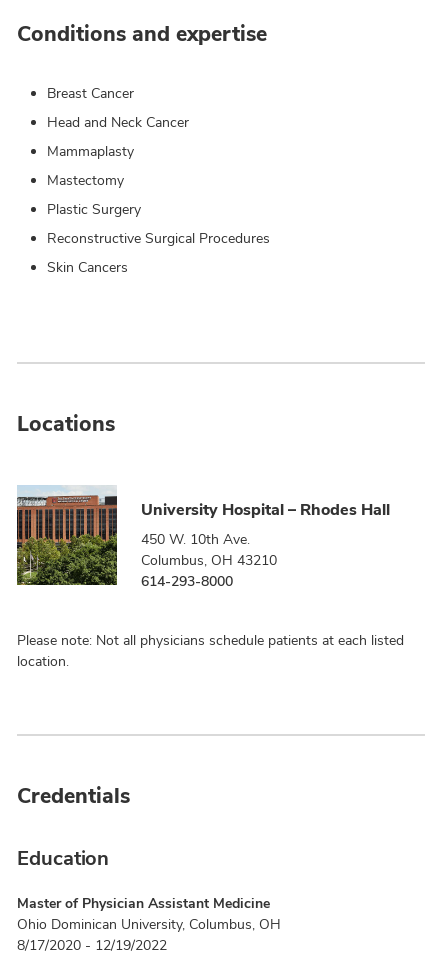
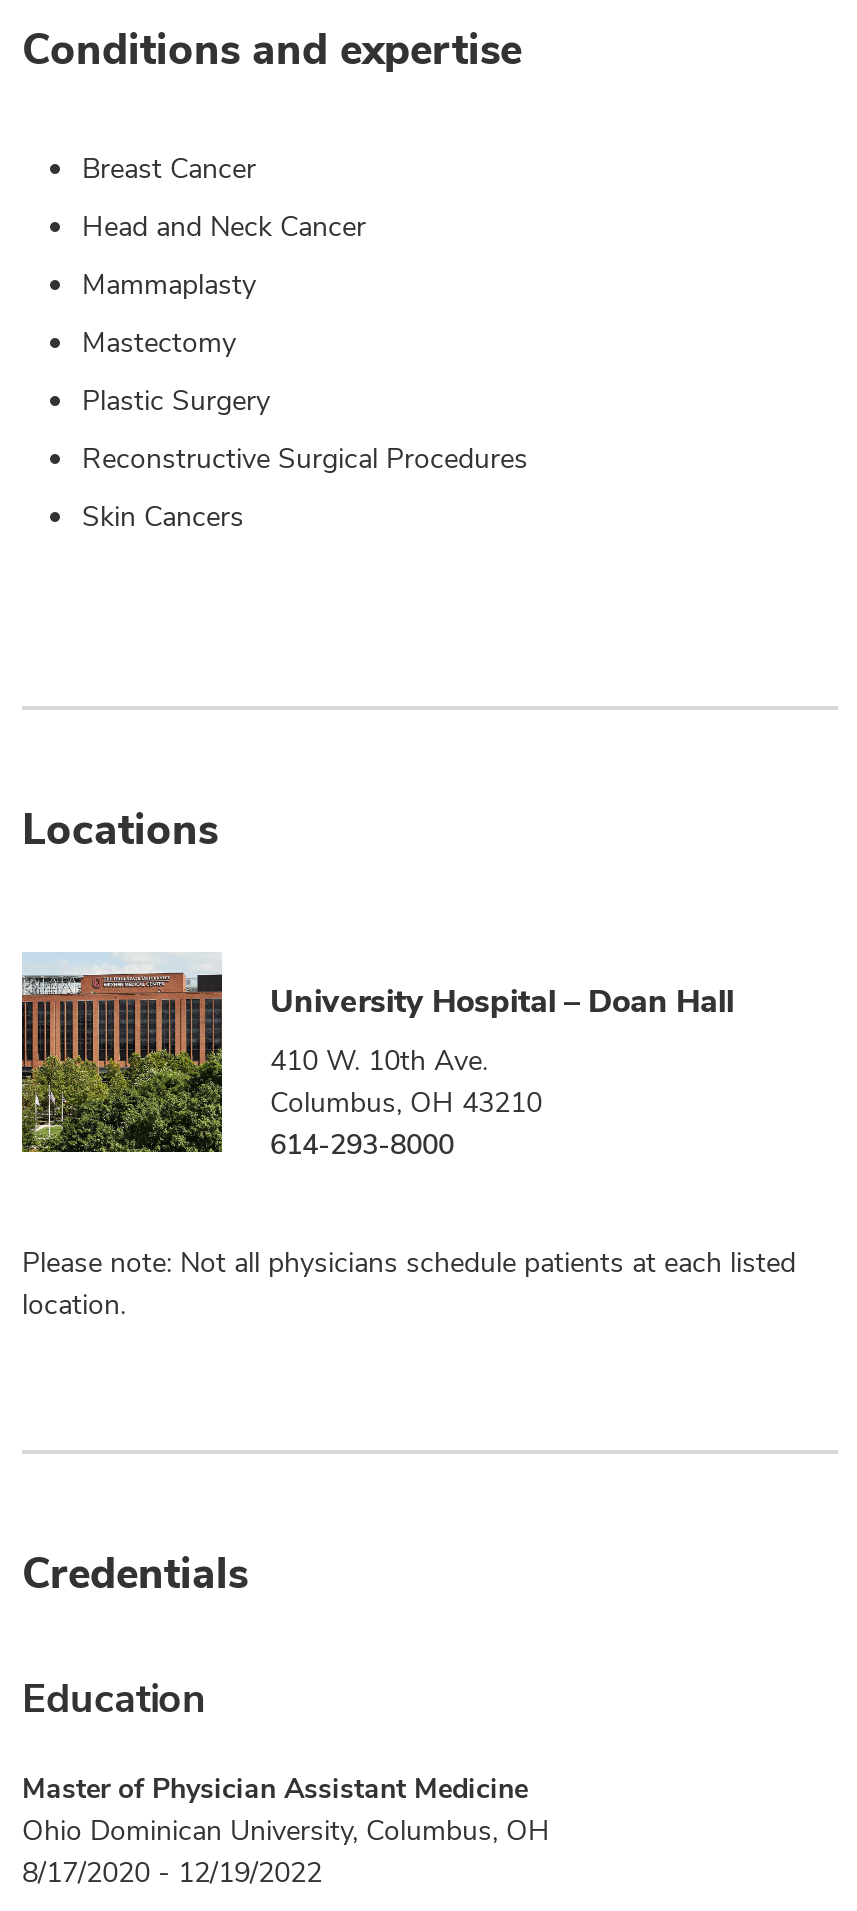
- University Hospital – Rhodes Hall
+ University Hospital – Doan Hall

- 450 W. 10th Ave.
+ 410 W. 10th Ave.
